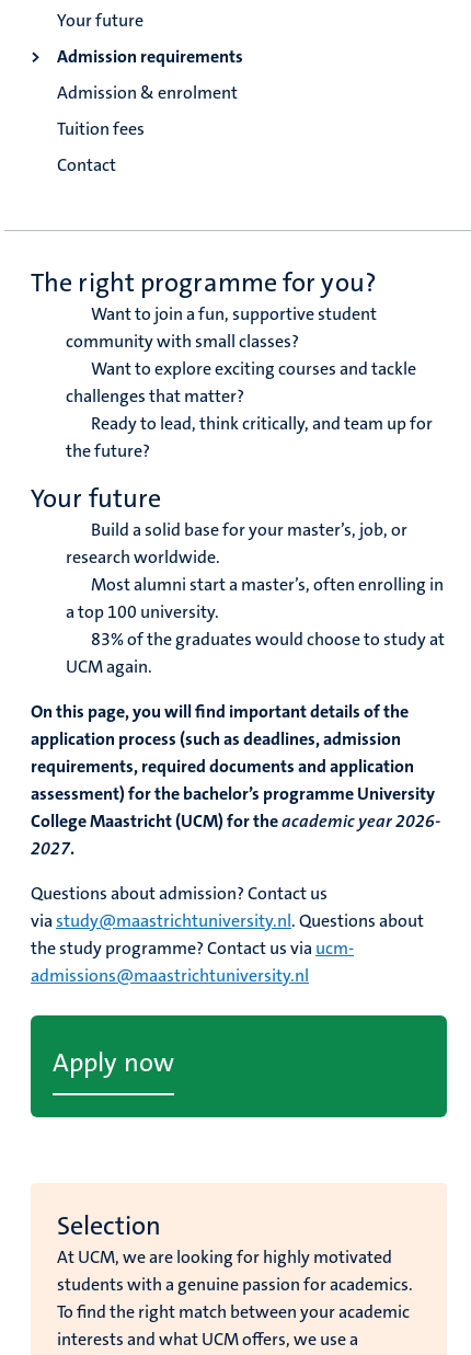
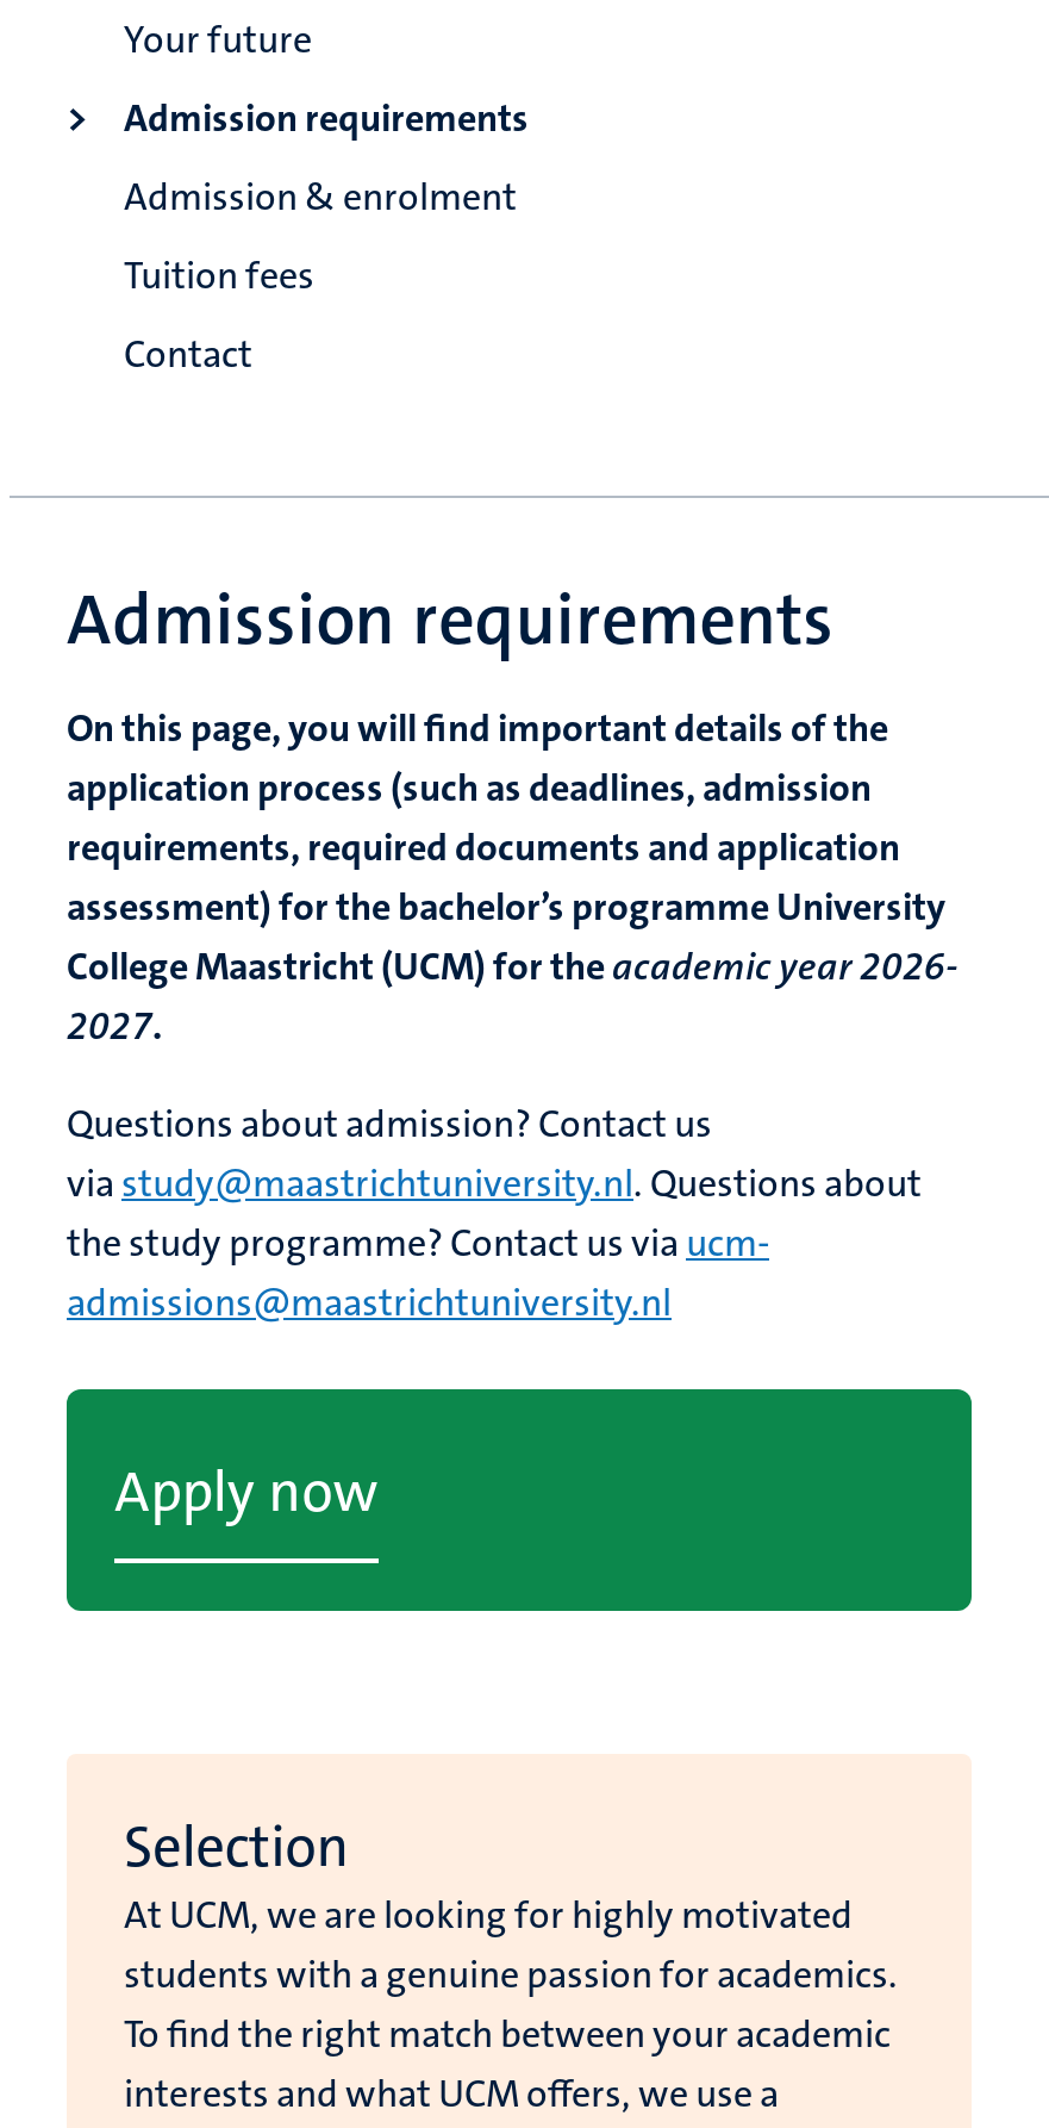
- The right programme for you?
- Want to join a fun, supportive student
- community with small classes?
- Want to explore exciting courses and tackle
- challenges that matter?
- Ready to lead, think critically, and team up for
- the future?
- Your future
- Build a solid base for your master’s, job, or
- research worldwide.
- Most alumni start a master’s, often enrolling in
- a top 100 university.
- 83% of the graduates would choose to study at
- UCM again.
+ Admission requirements
